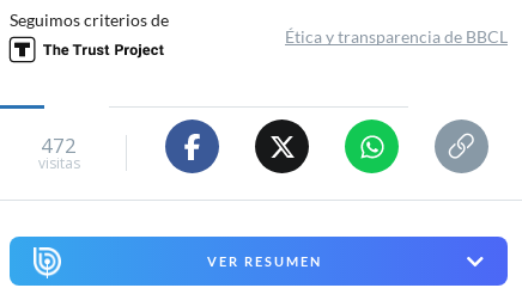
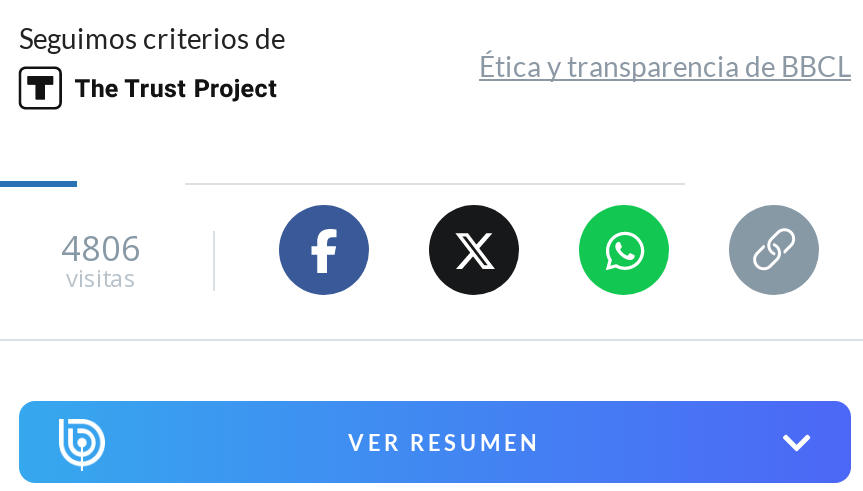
- 472
+ 4806
